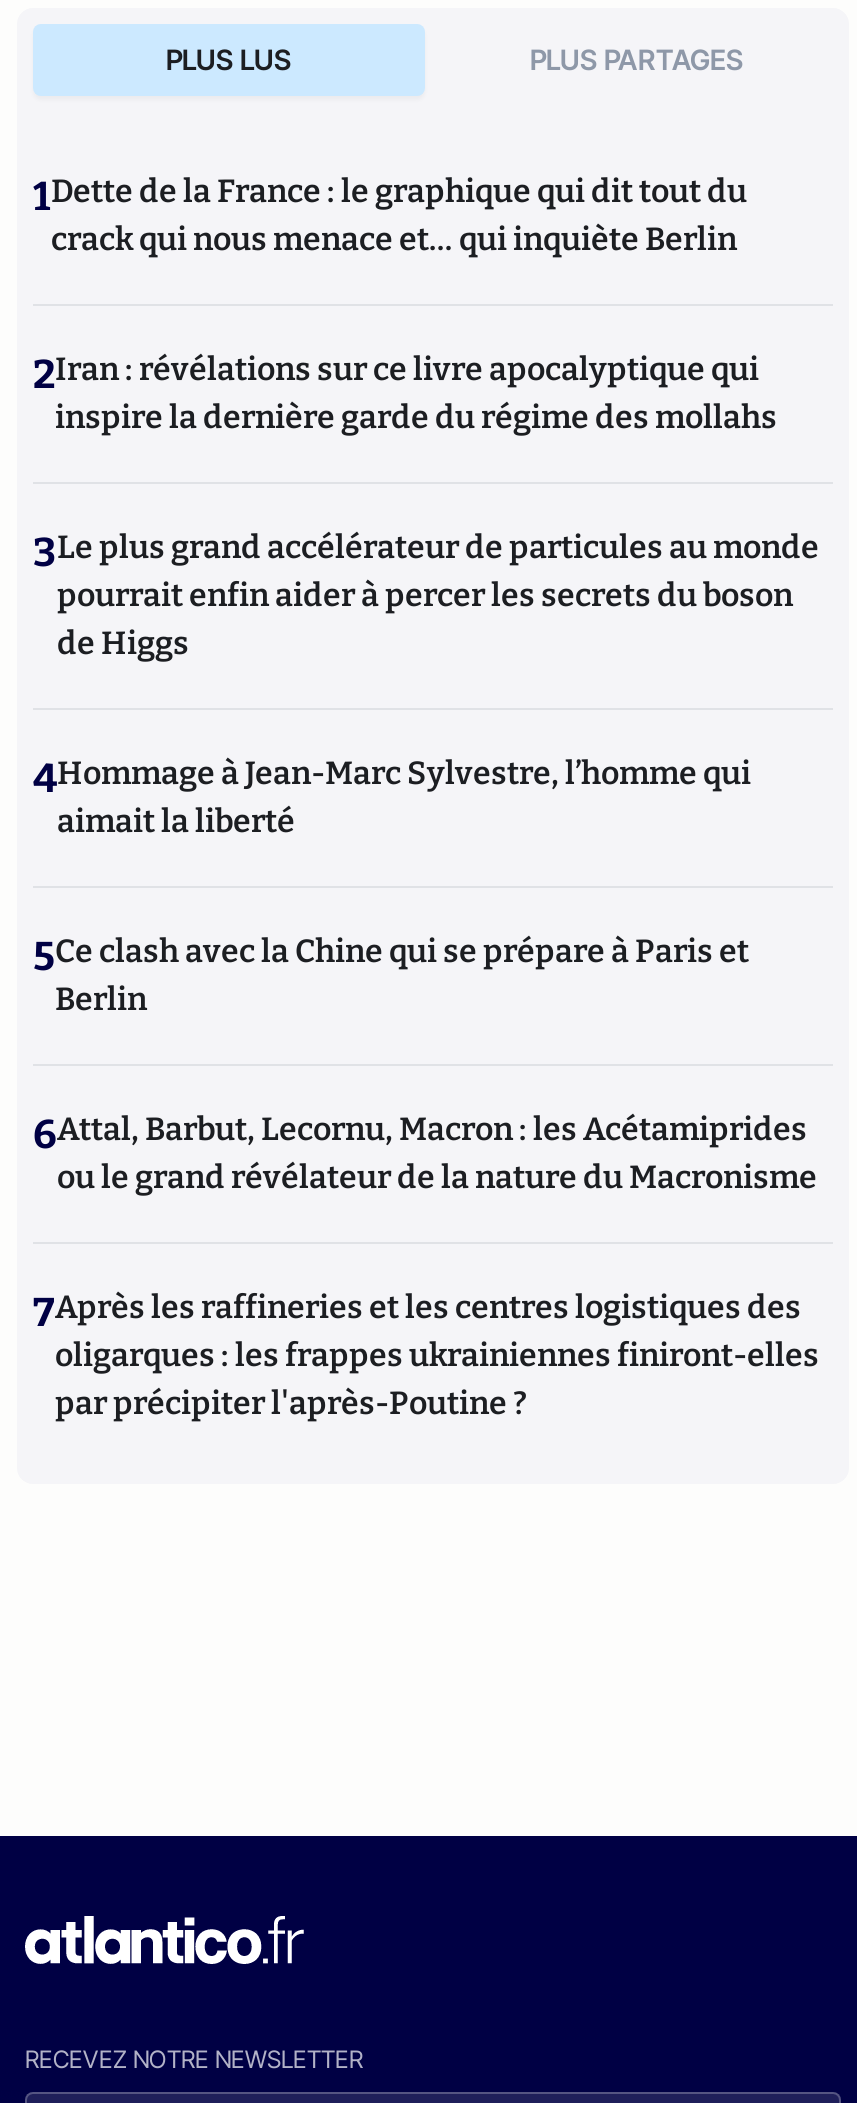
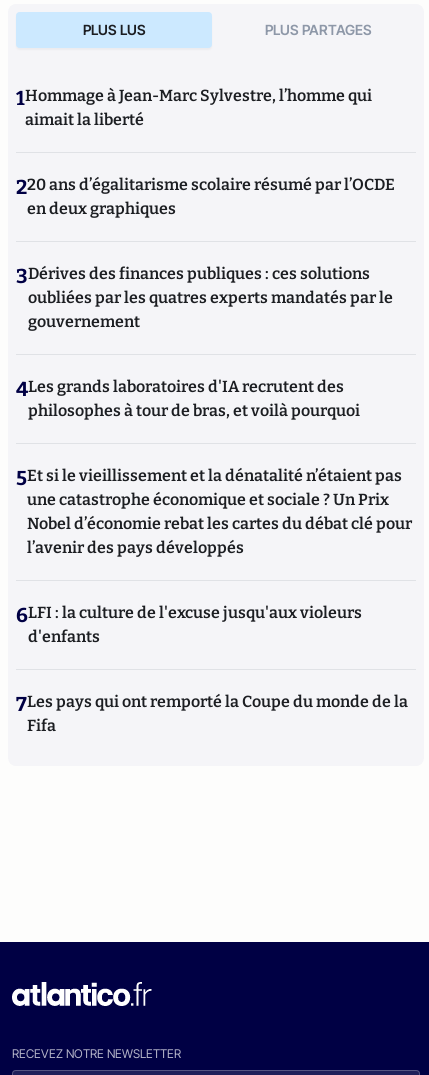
- 1Dette de la France : le graphique qui dit tout du
- crack qui nous menace et… qui inquiète Berlin
- 2Iran : révélations sur ce livre apocalyptique qui
- inspire la dernière garde du régime des mollahs
- 3Le plus grand accélérateur de particules au monde
- pourrait enfin aider à percer les secrets du boson
- de Higgs
- 4Hommage à Jean-Marc Sylvestre, l’homme qui
+ 1Hommage à Jean-Marc Sylvestre, l’homme qui

moved up: aimait la liberté

- 5Ce clash avec la Chine qui se prépare à Paris et
- Berlin
- 6Attal, Barbut, Lecornu, Macron : les Acétamiprides
- ou le grand révélateur de la nature du Macronisme
- 7Après les raffineries et les centres logistiques des
- oligarques : les frappes ukrainiennes finiront-elles
- par précipiter l'après-Poutine ?
+ 220 ans d’égalitarisme scolaire résumé par l’OCDE
+ en deux graphiques
+ 3Dérives des finances publiques : ces solutions
+ oubliées par les quatres experts mandatés par le
+ gouvernement
+ 4Les grands laboratoires d'IA recrutent des
+ philosophes à tour de bras, et voilà pourquoi
+ 5Et si le vieillissement et la dénatalité n’étaient pas
+ une catastrophe économique et sociale ? Un Prix
+ Nobel d’économie rebat les cartes du débat clé pour
+ l’avenir des pays développés
+ 6LFI : la culture de l'excuse jusqu'aux violeurs
+ d'enfants
+ 7Les pays qui ont remporté la Coupe du monde de la
+ Fifa
